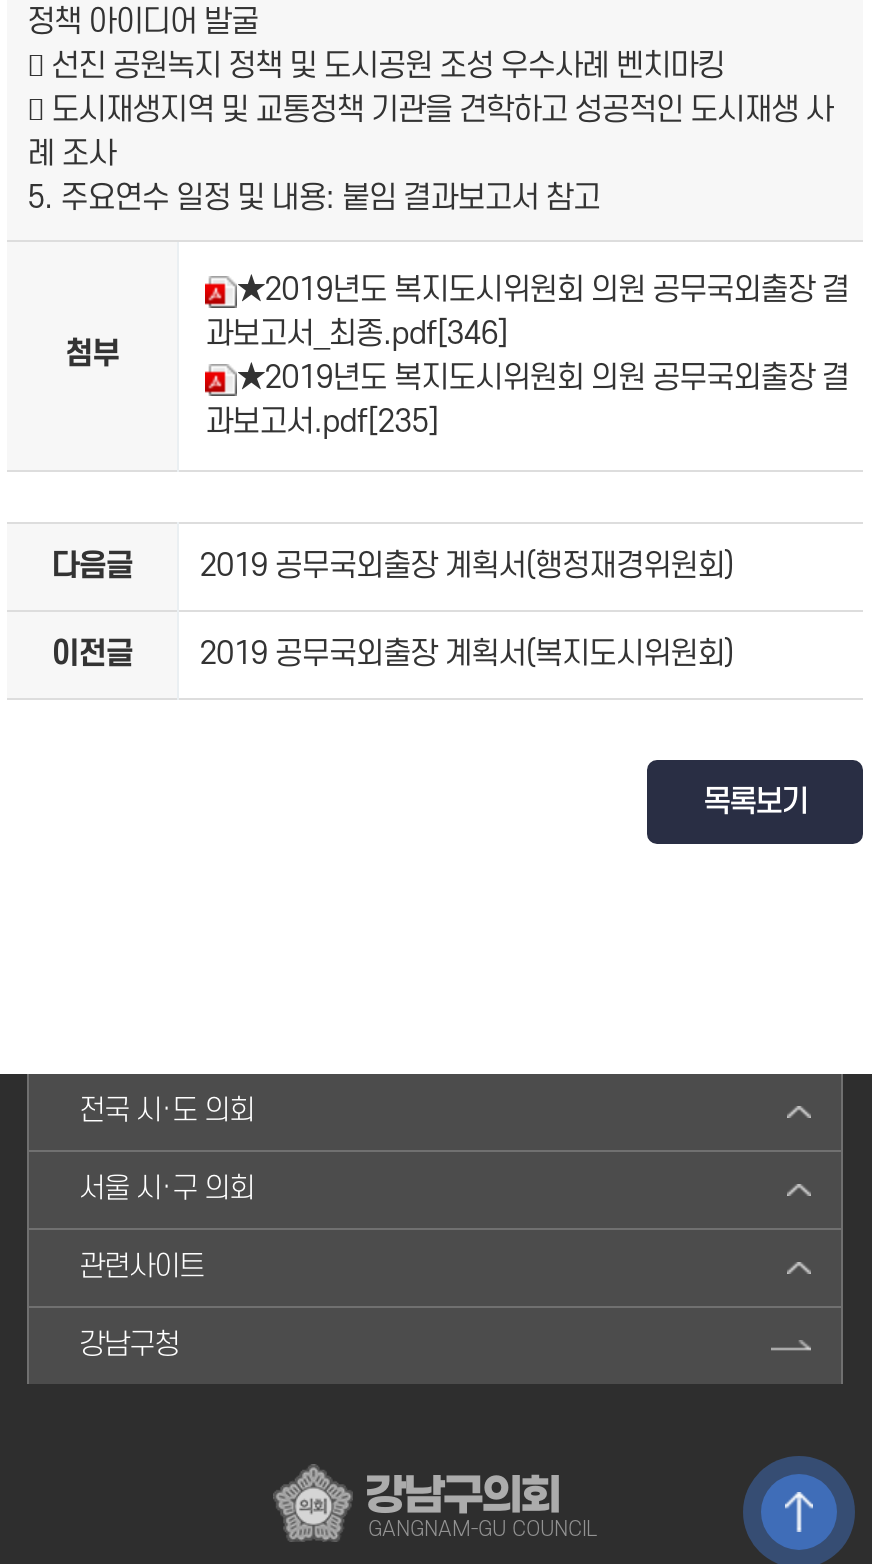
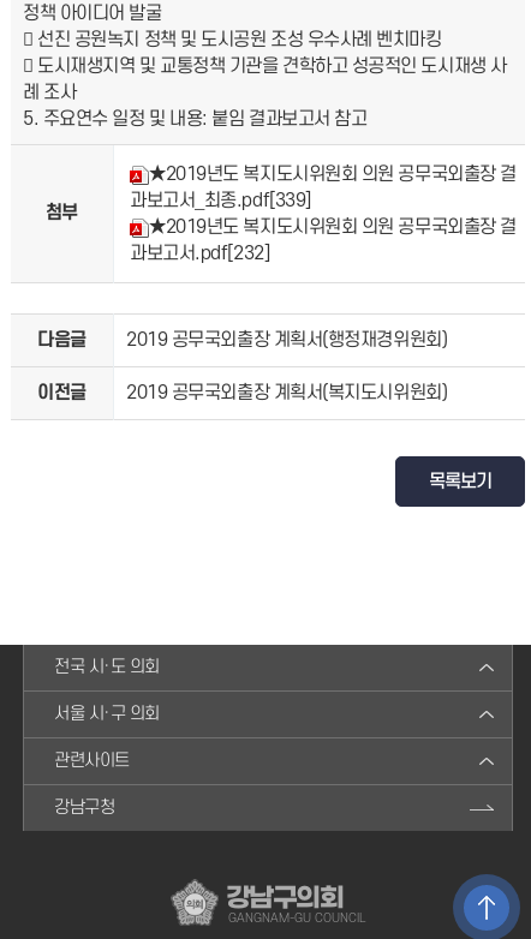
- 과보고서_최종.pdf[346]
+ 과보고서_최종.pdf[339]

- 과보고서.pdf[235]
+ 과보고서.pdf[232]
